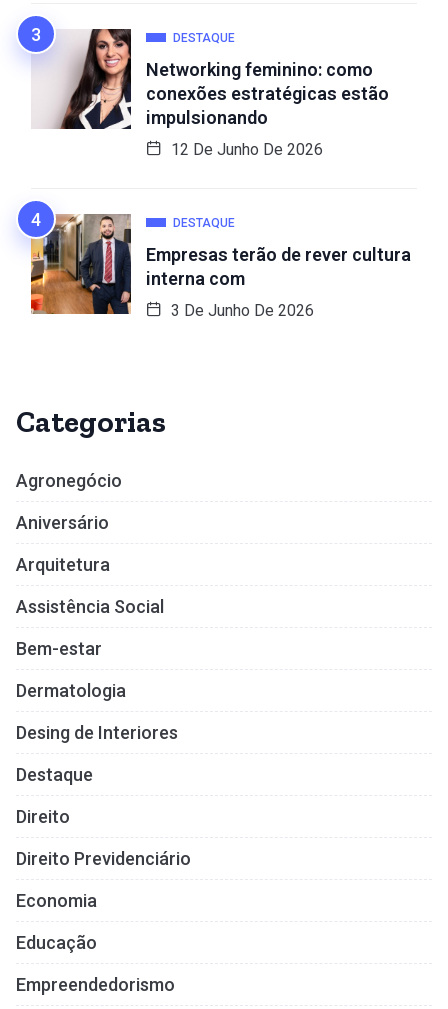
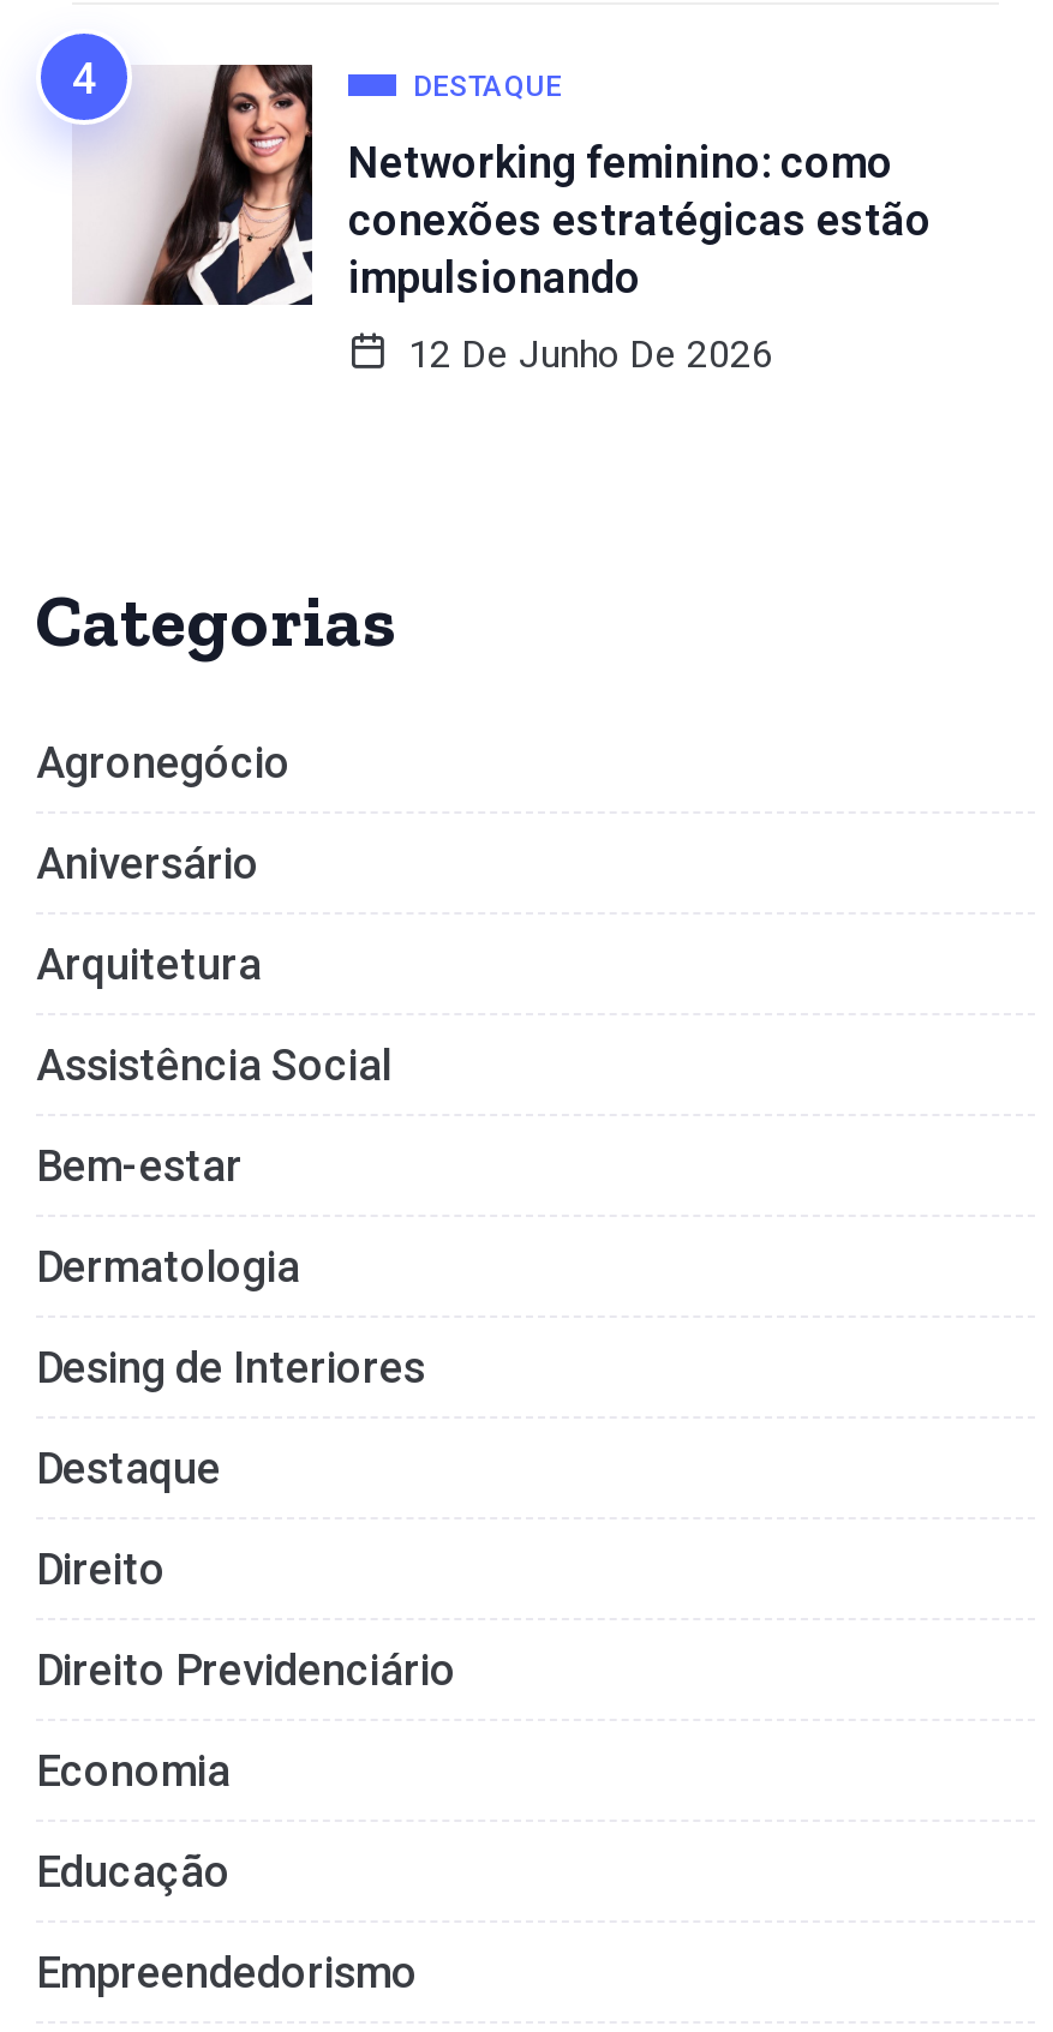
- [image]
- DESTAQUE
- Empresas terão de rever cultura
- interna com
- 3 De Junho De 2026
